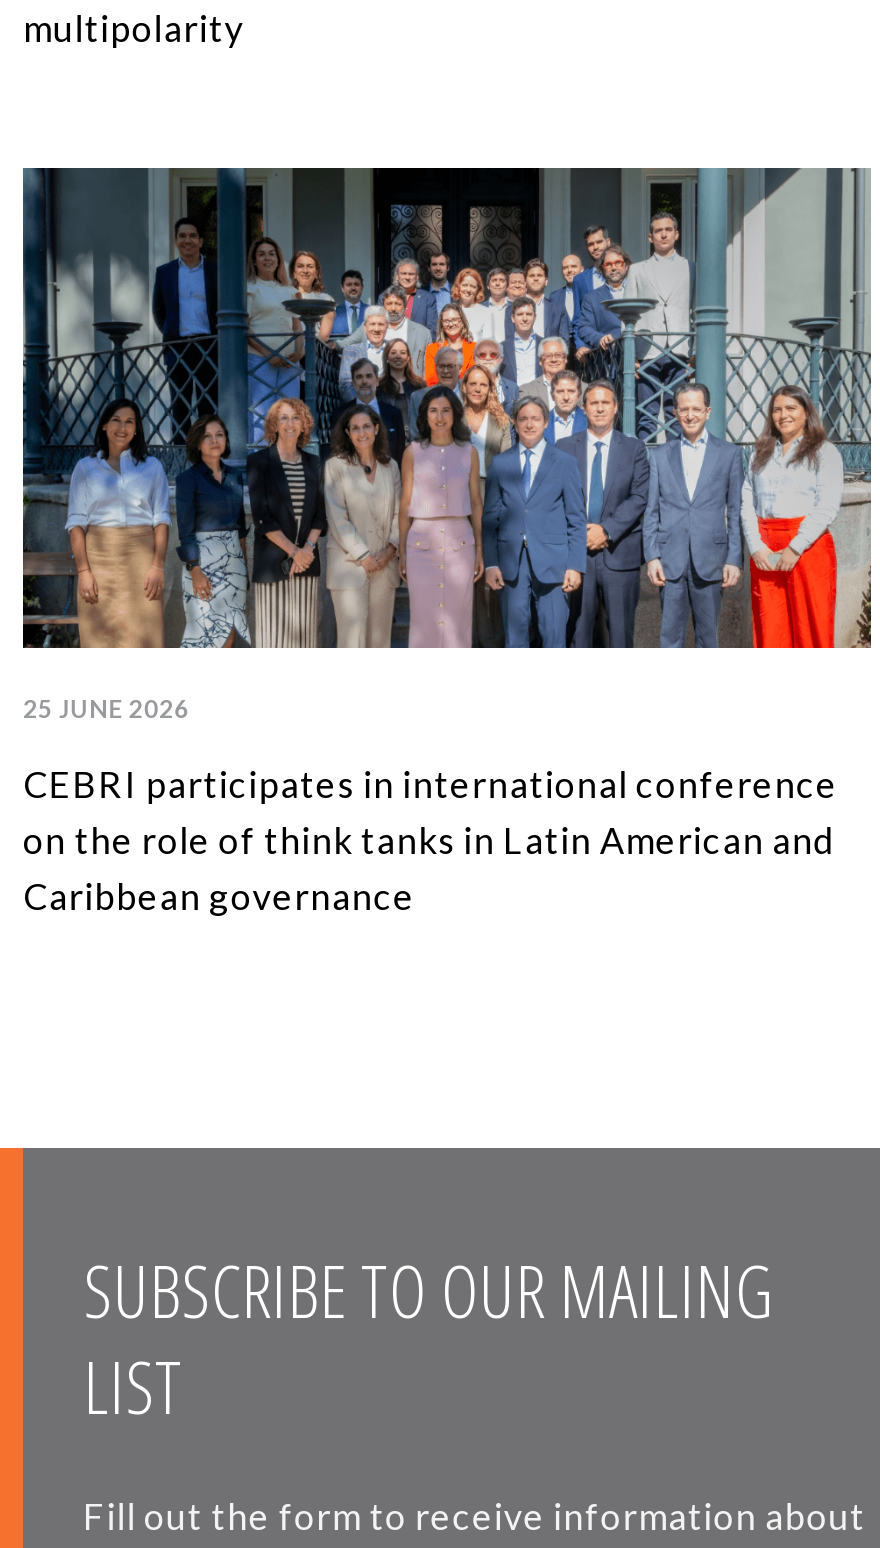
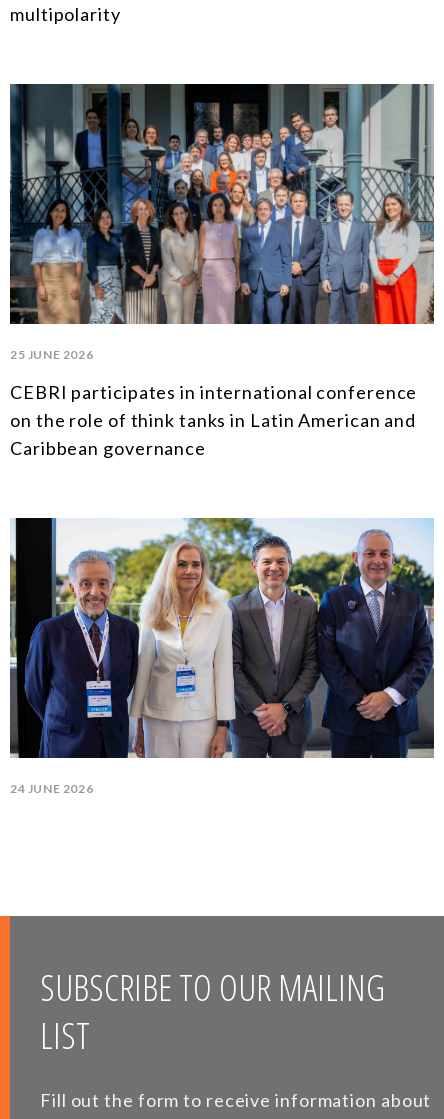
+ [image]
+ 24 JUNE 2026
